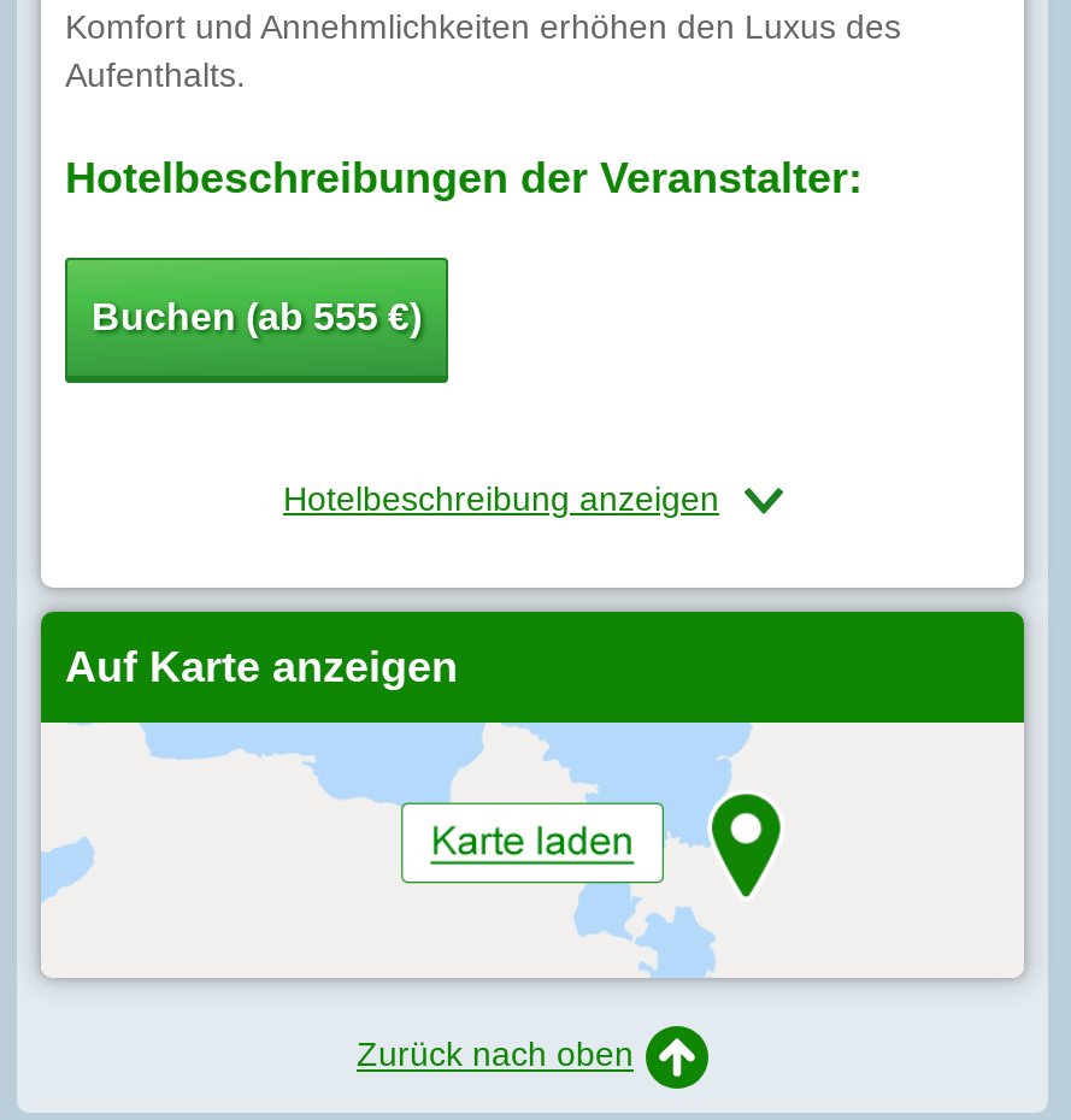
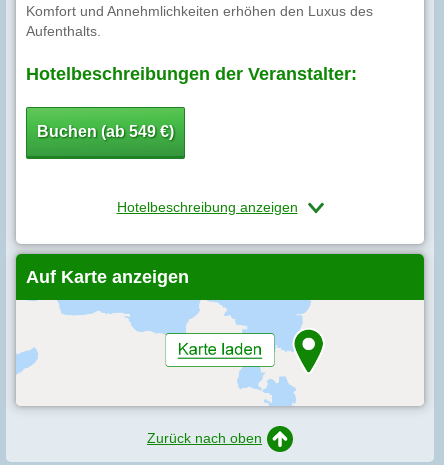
- Buchen (ab 555 €)
+ Buchen (ab 549 €)
